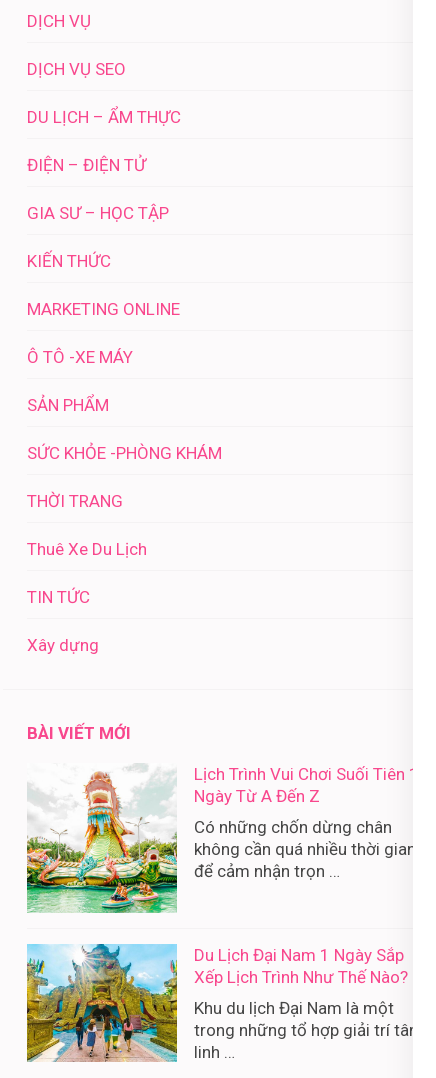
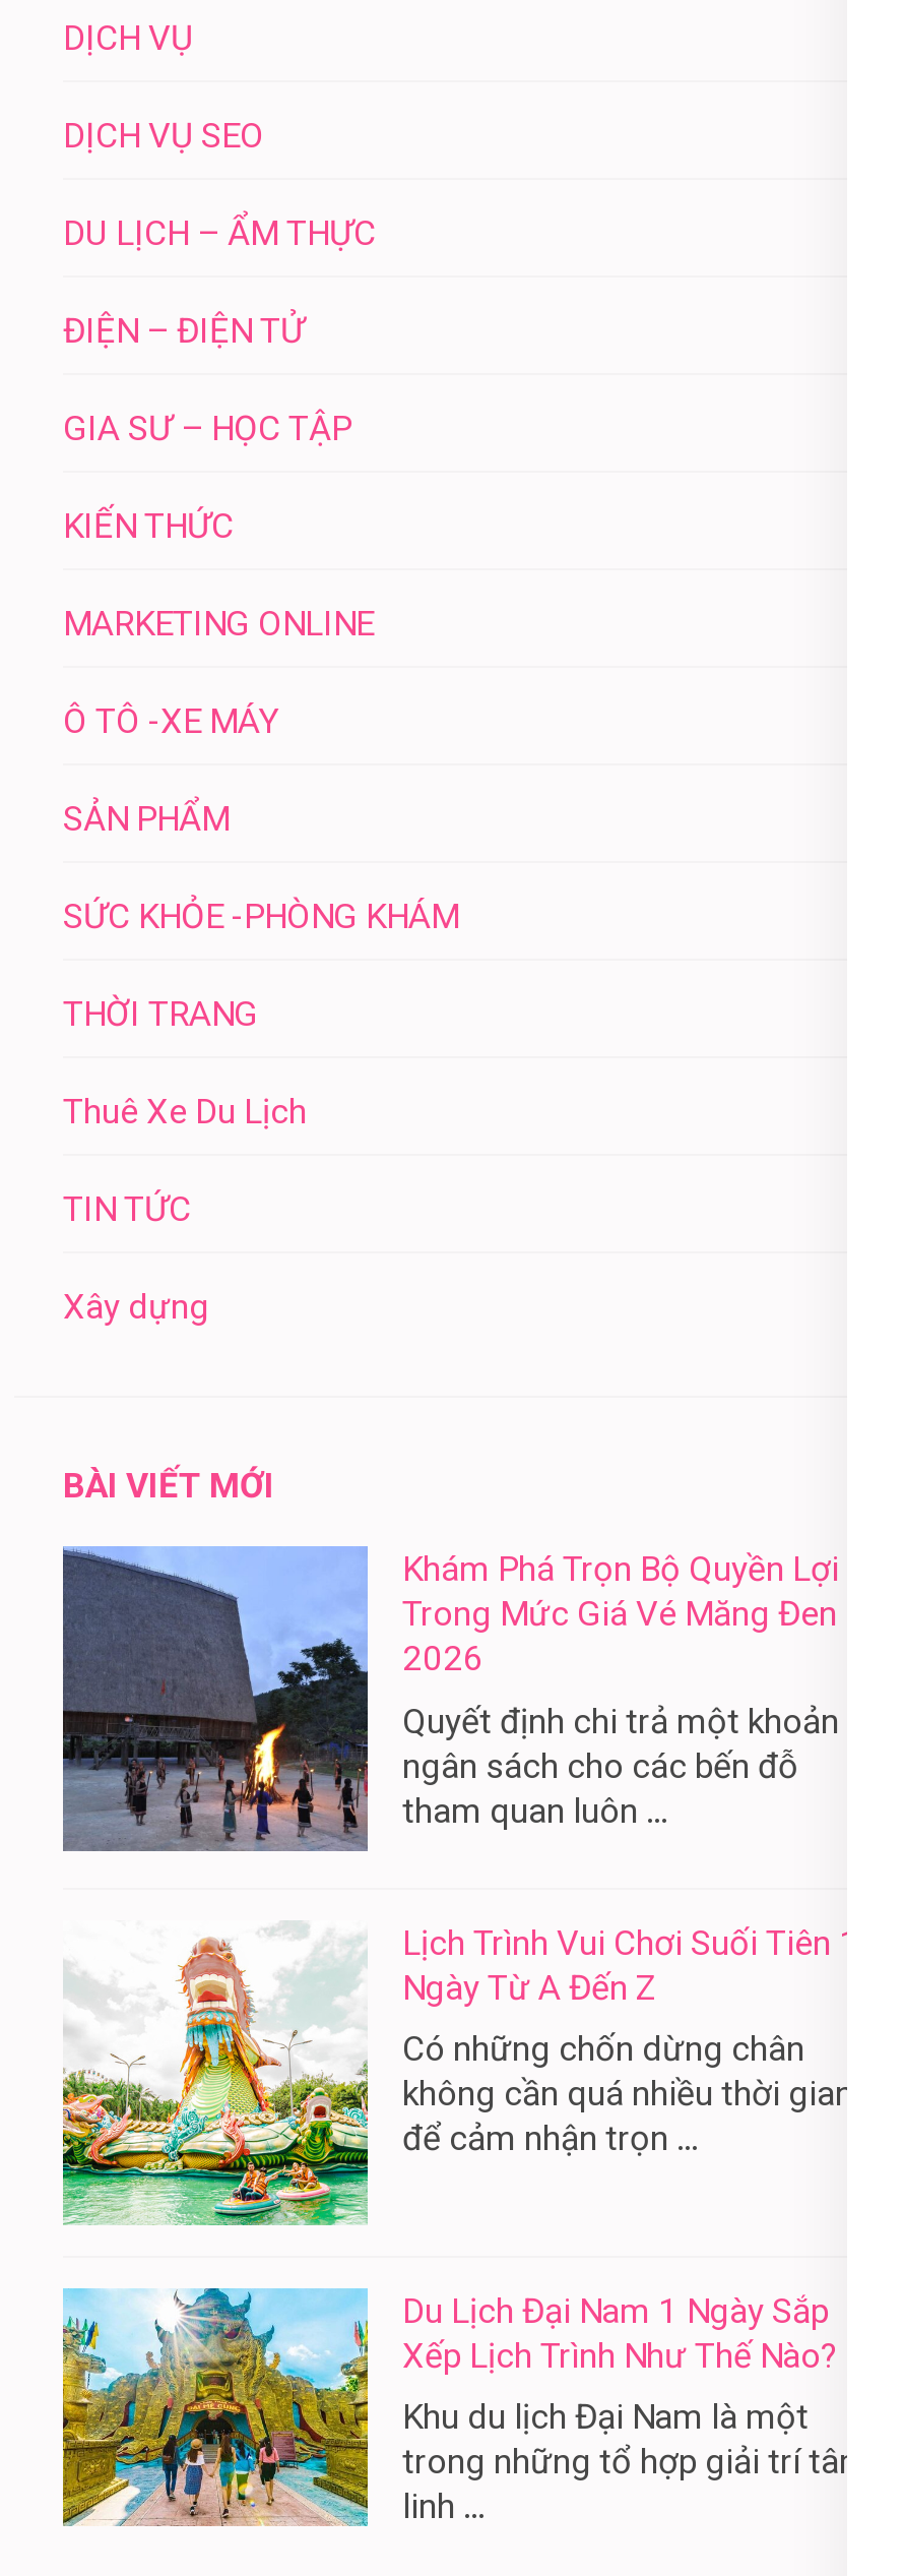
+ [image]
+ Khám Phá Trọn Bộ Quyền Lợi
+ Trong Mức Giá Vé Măng Đen
+ 2026
+ Quyết định chi trả một khoản
+ ngân sách cho các bến đỗ
+ tham quan luôn …
